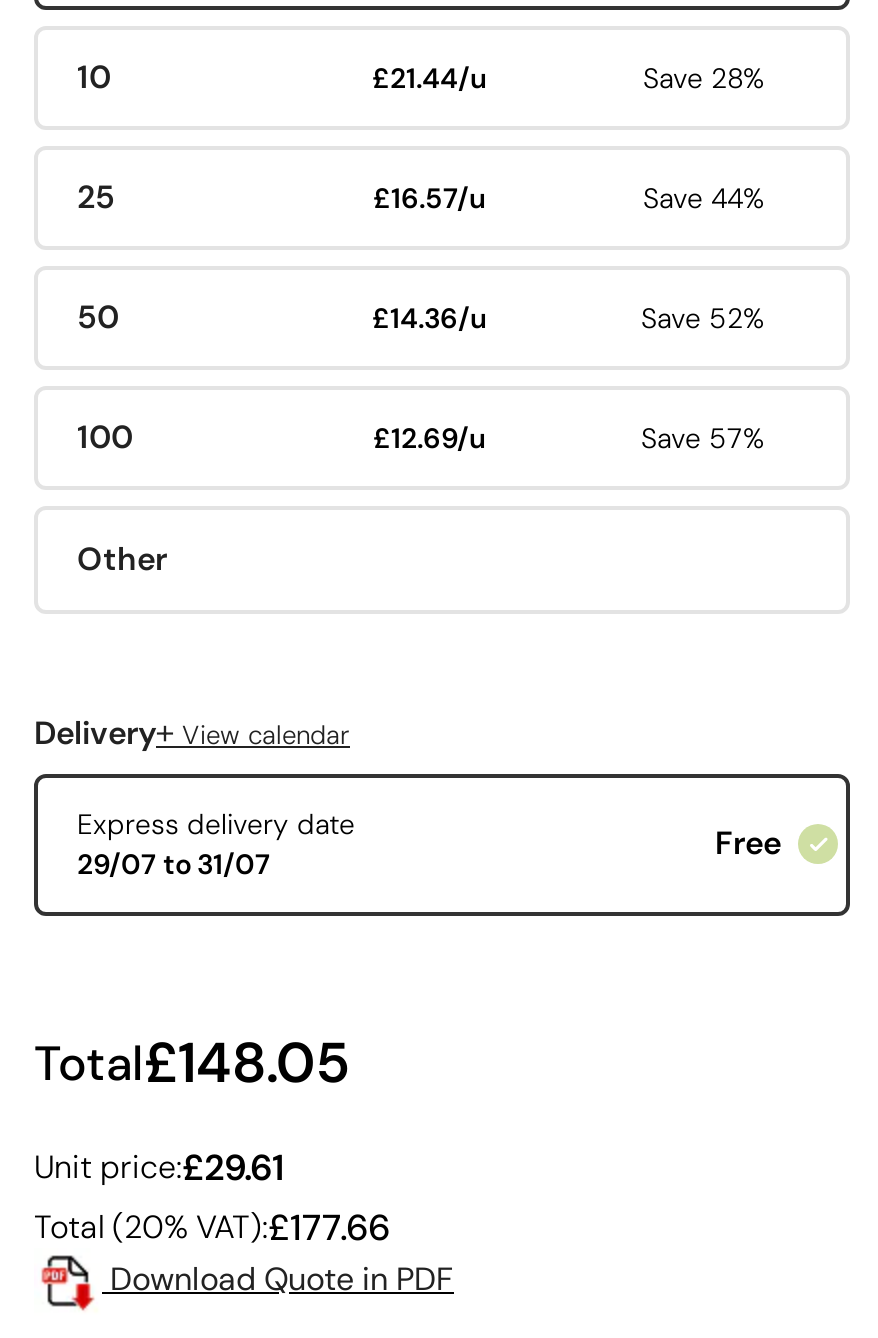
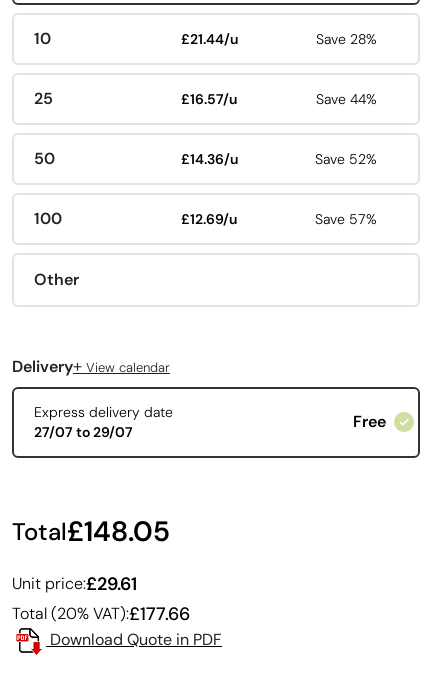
- 29/07 to 31/07
+ 27/07 to 29/07
